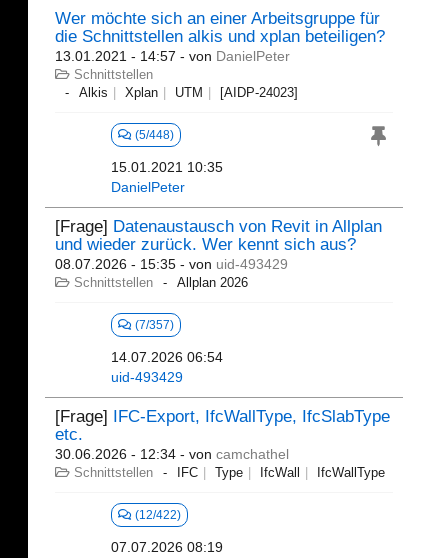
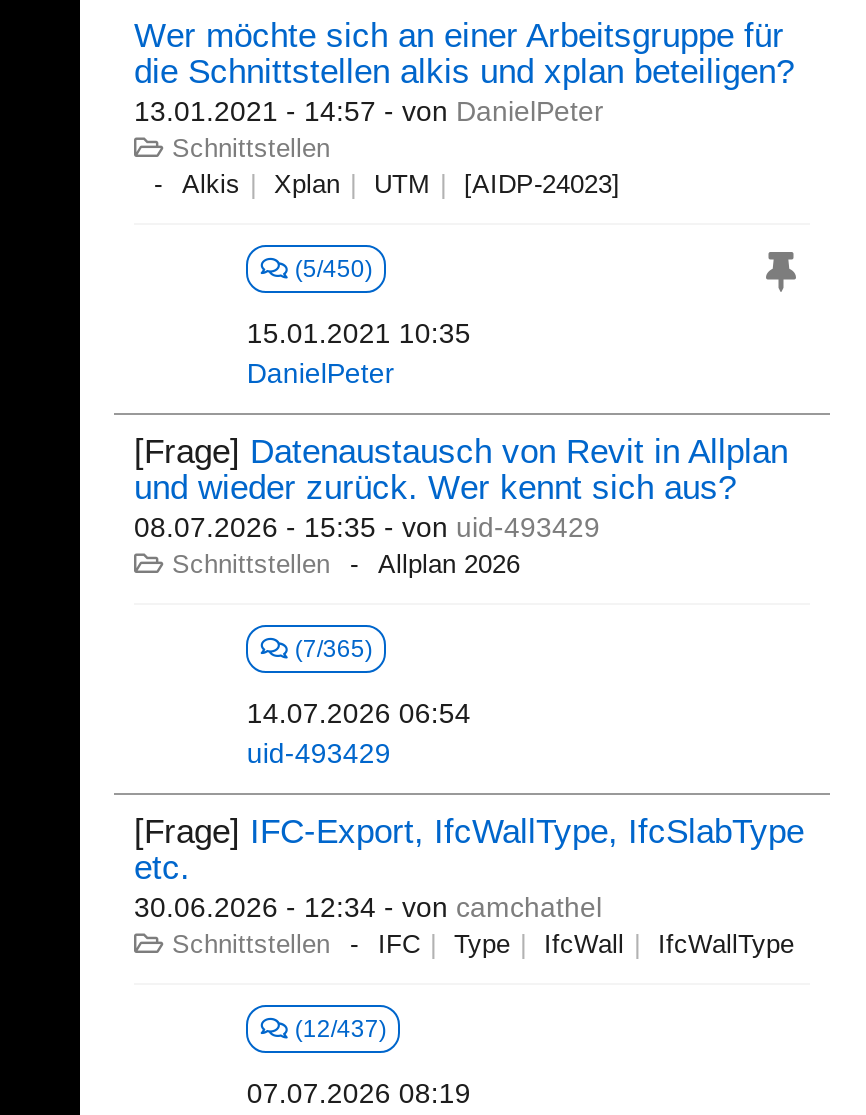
- (5/448)
+ (5/450)

- (7/357)
+ (7/365)

- (12/422)
+ (12/437)
